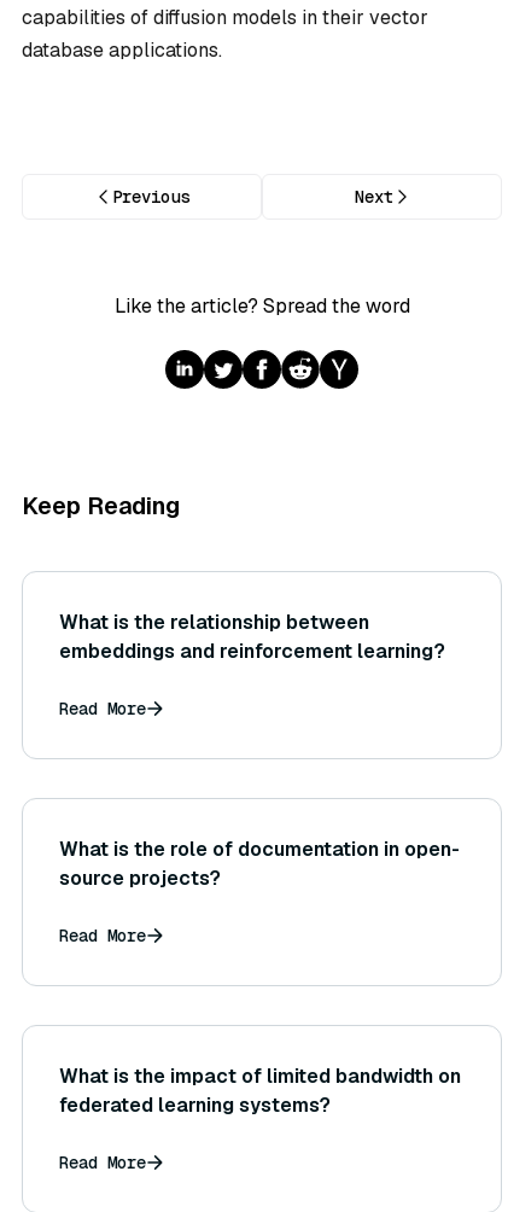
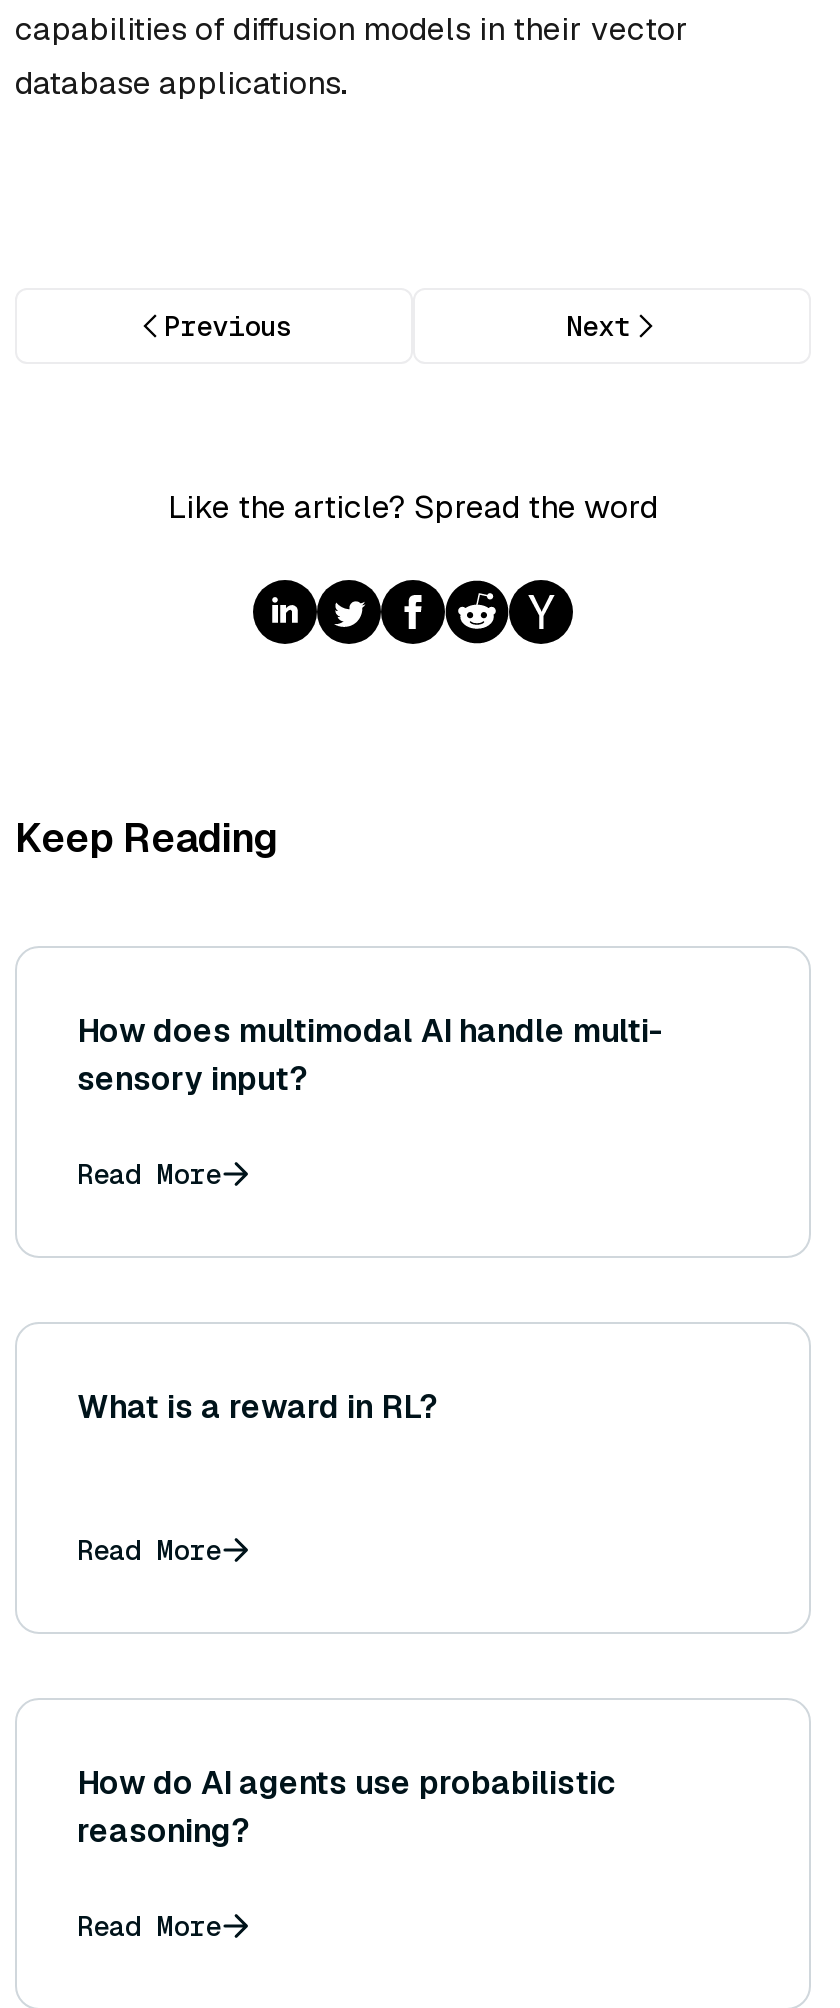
- What is the relationship between
- embeddings and reinforcement learning?
+ How does multimodal AI handle multi-
+ sensory input?

- What is the role of documentation in open-
- source projects?
+ What is a reward in RL?

- What is the impact of limited bandwidth on
- federated learning systems?
+ How do AI agents use probabilistic
+ reasoning?
